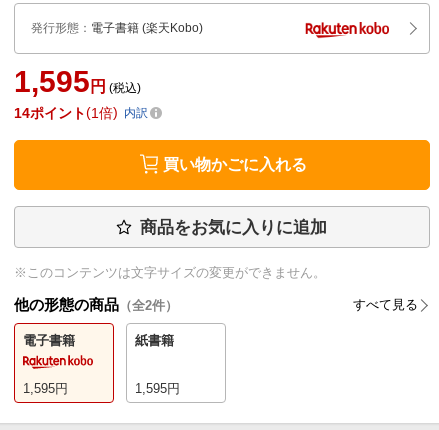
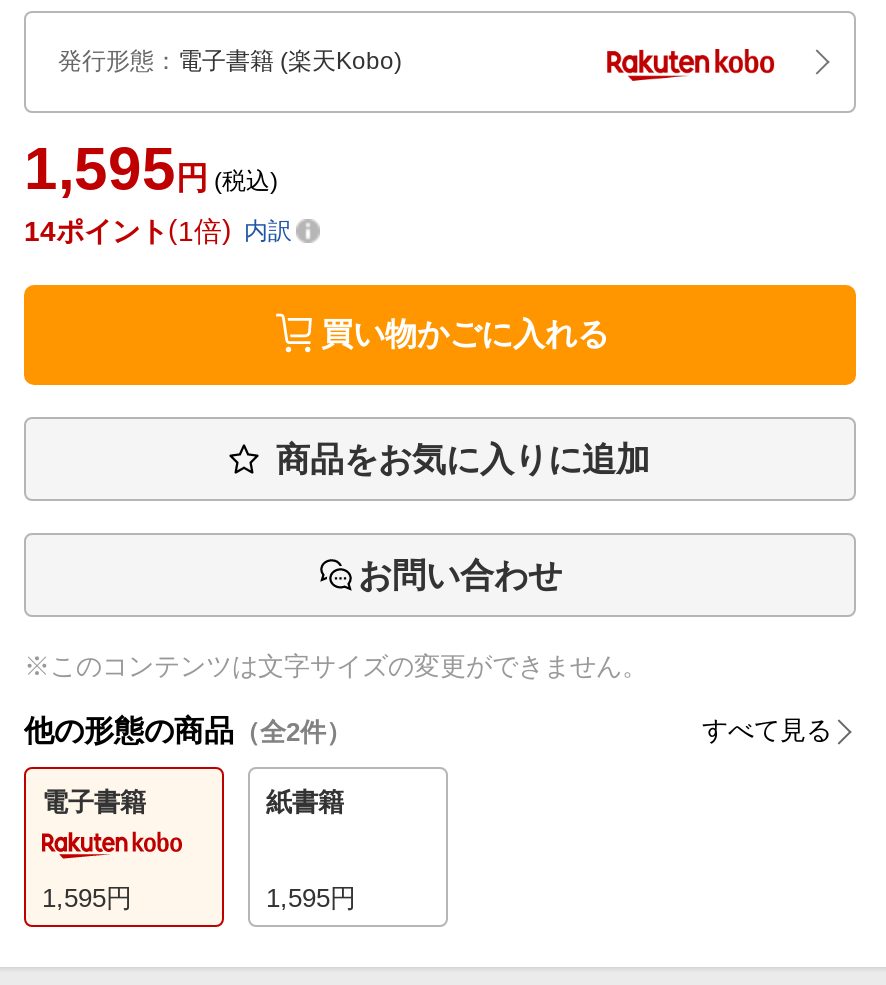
+ お問い合わせ
